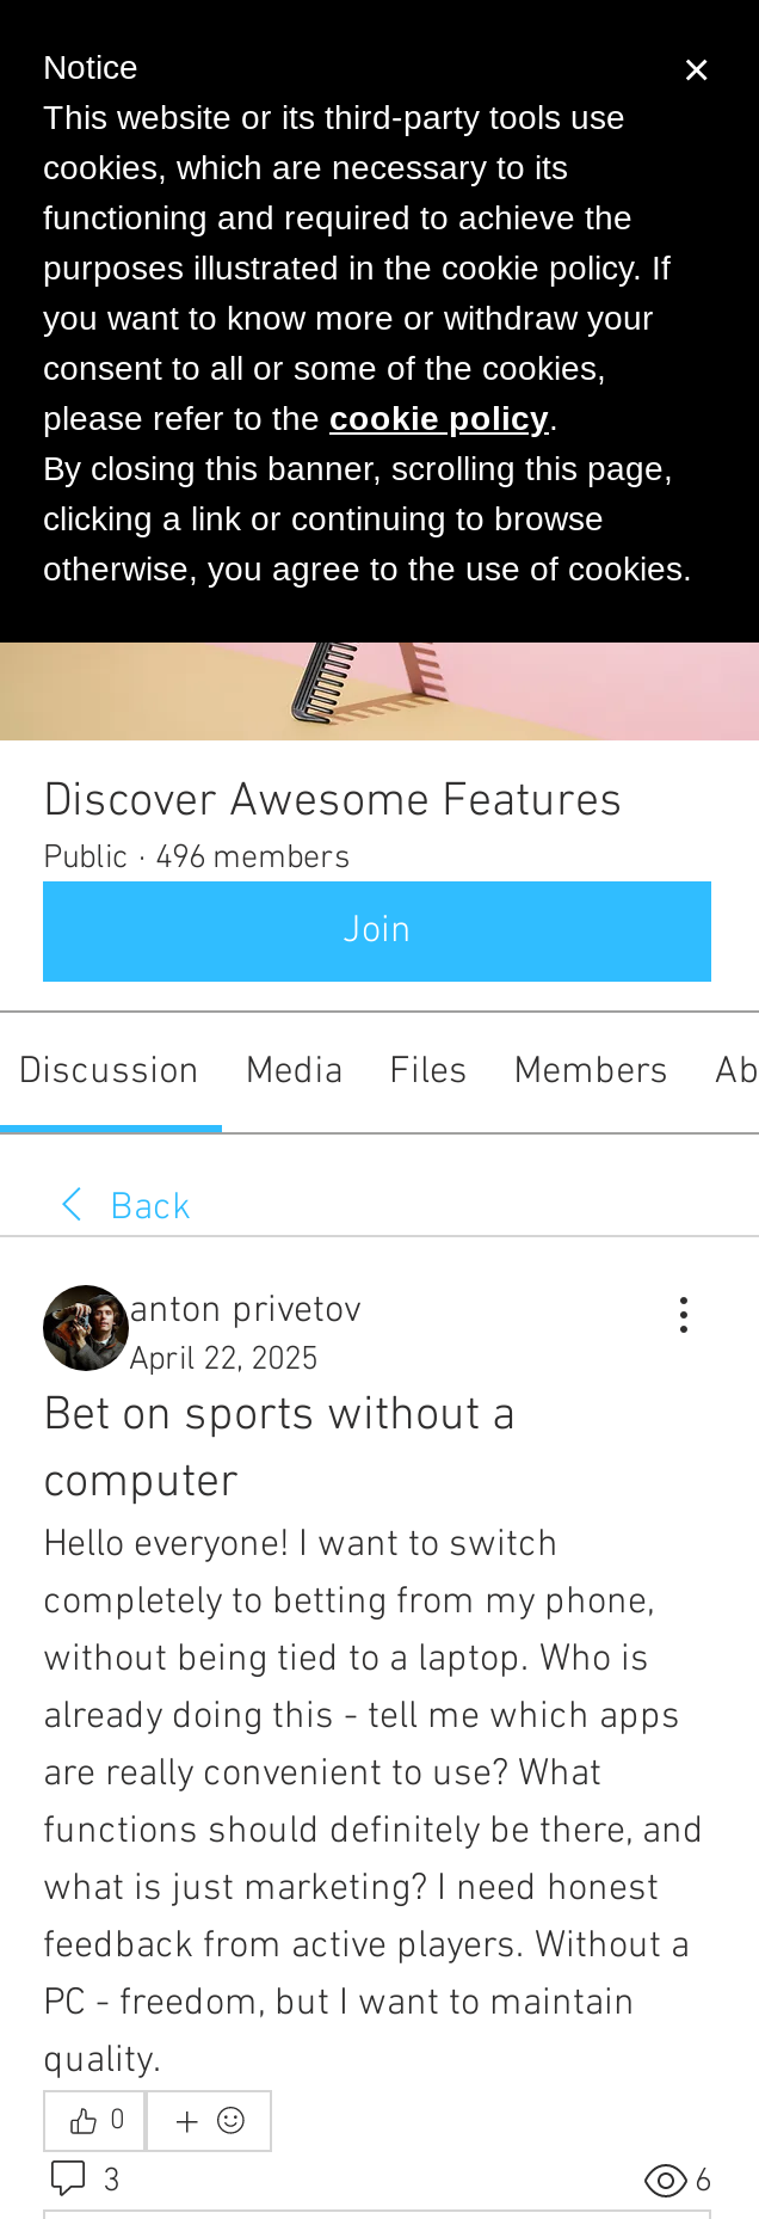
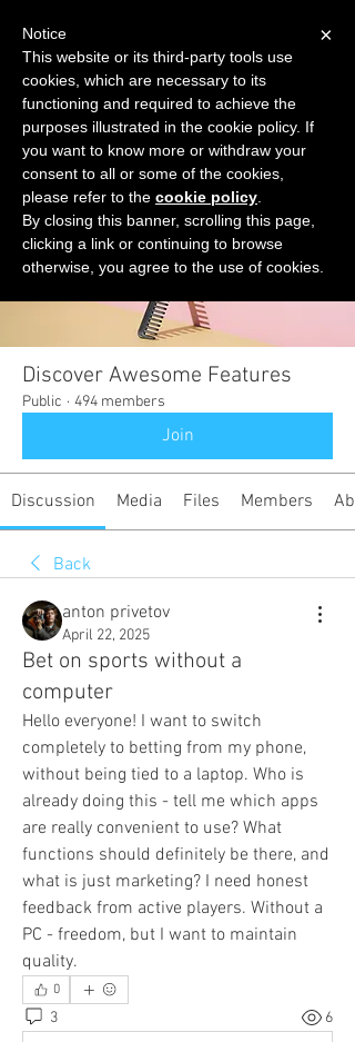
- Public · 496 members
+ Public · 494 members
